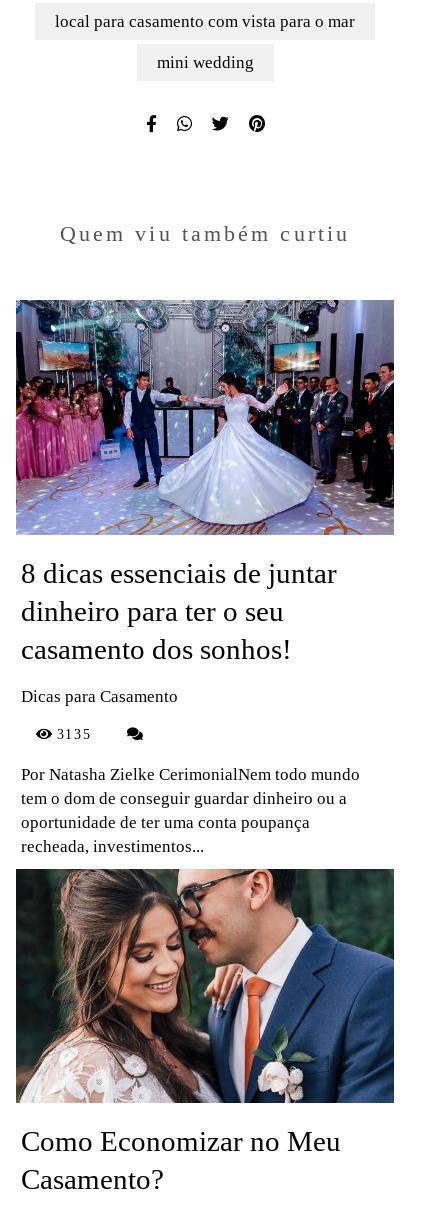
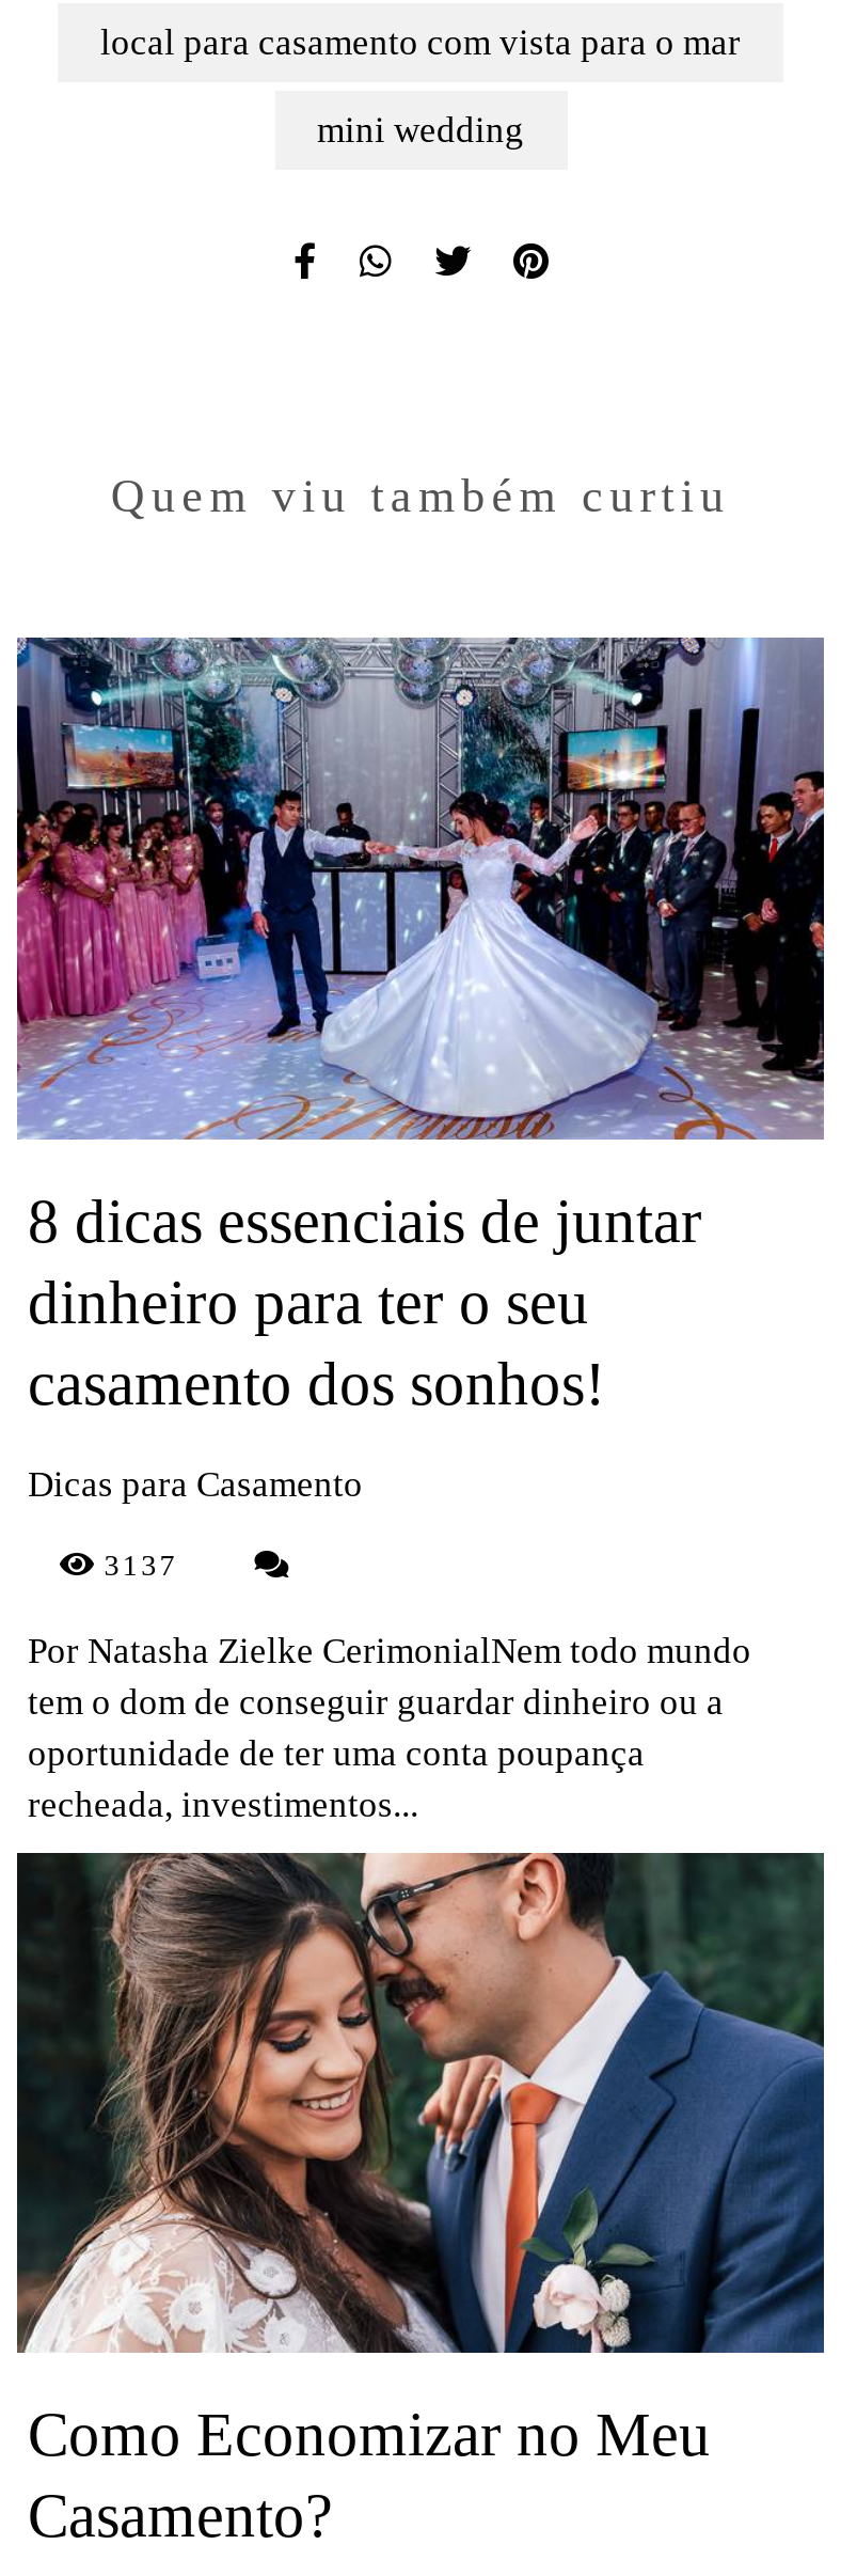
- 3135
+ 3137
